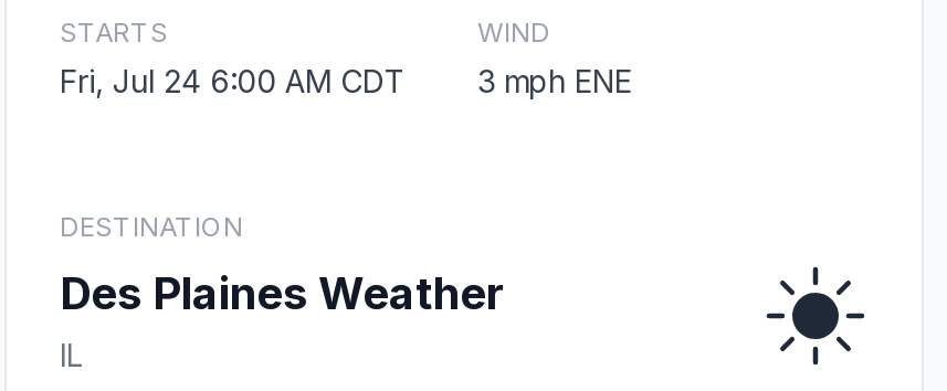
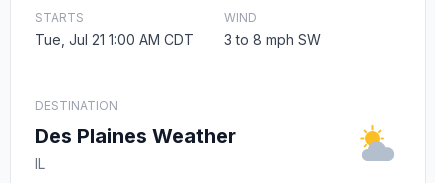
- Fri, Jul 24 6:00 AM CDT
+ Tue, Jul 21 1:00 AM CDT

- 3 mph ENE
+ 3 to 8 mph SW

- [image]
+ [image]
